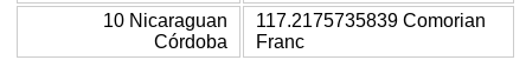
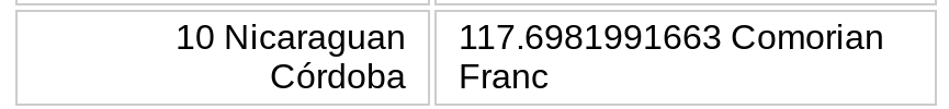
- 10 Nicaraguan 117.2175735839 Comorian
+ 10 Nicaraguan 117.6981991663 Comorian
